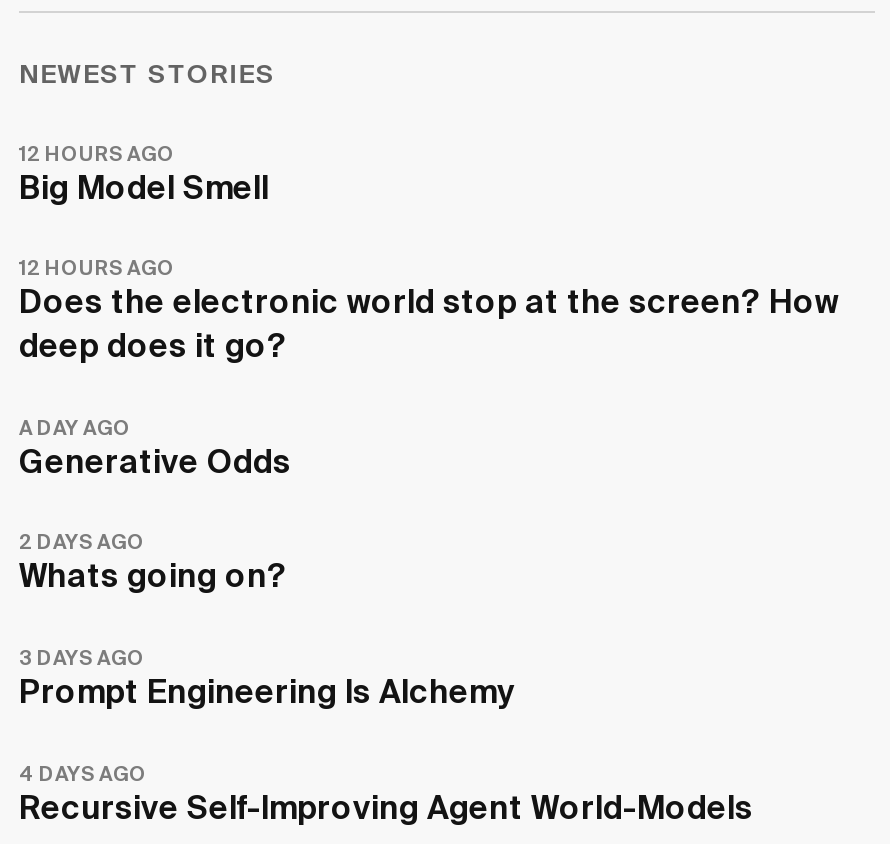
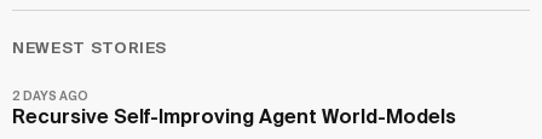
- 12 HOURS AGO
- Big Model Smell
- 12 HOURS AGO
- Does the electronic world stop at the screen? How
- deep does it go?
- A DAY AGO
- Generative Odds

- Whats going on?
- 3 DAYS AGO
- Prompt Engineering Is Alchemy
- 4 DAYS AGO
